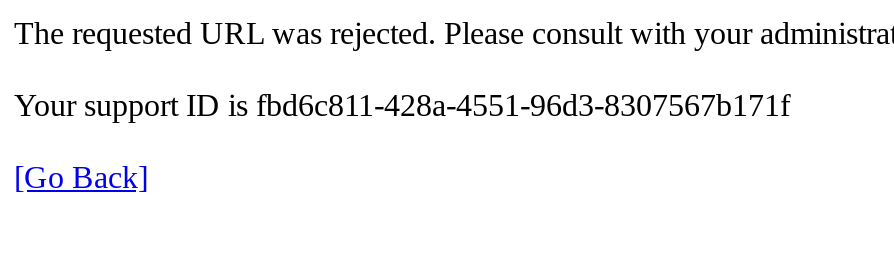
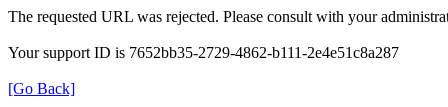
- Your support ID is fbd6c811-428a-4551-96d3-8307567b171f
+ Your support ID is 7652bb35-2729-4862-b111-2e4e51c8a287
